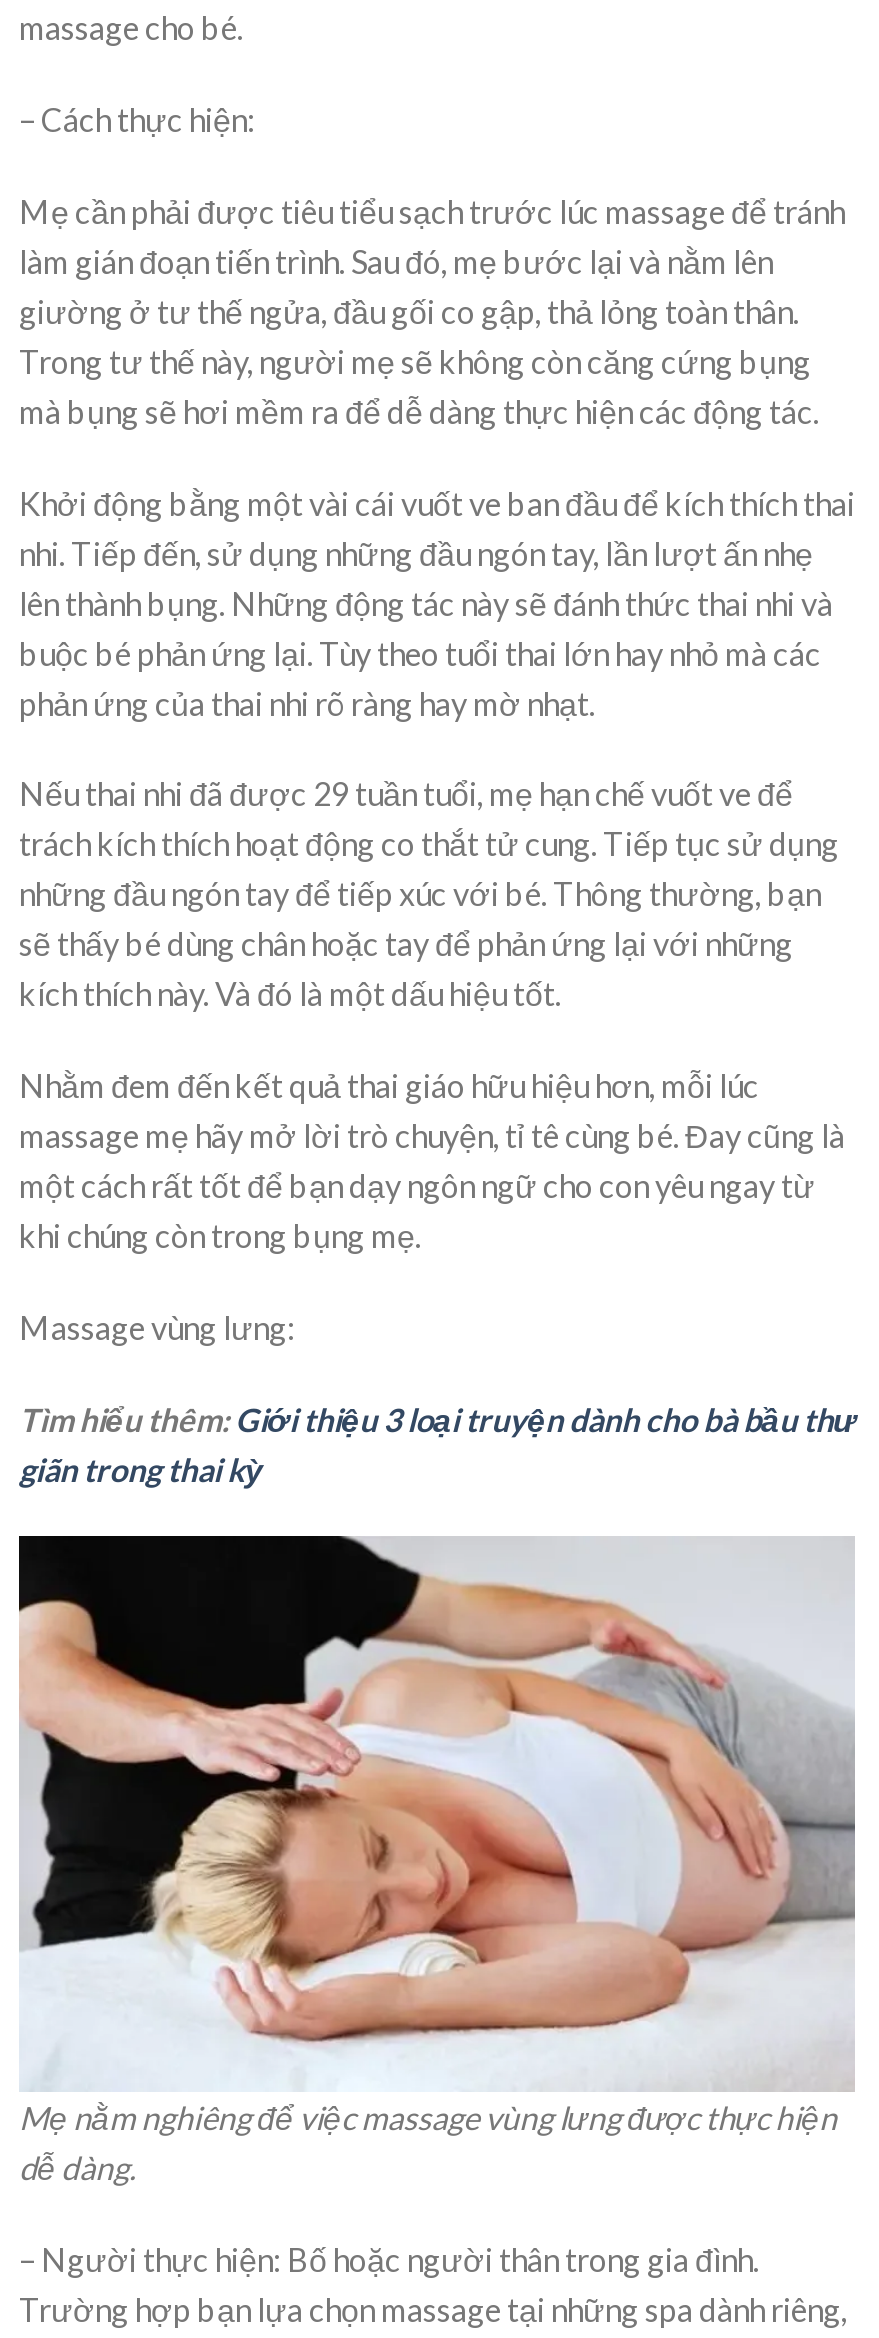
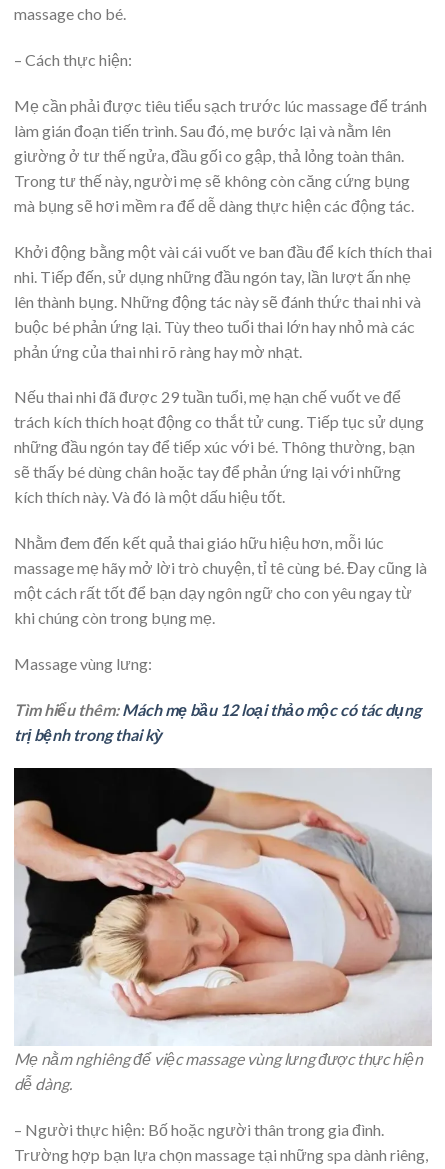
- Tìm hiểu thêm: Giới thiệu 3 loại truyện dành cho bà bầu thư
- giãn trong thai kỳ
+ Tìm hiểu thêm: Mách mẹ bầu 12 loại thảo mộc có tác dụng
+ trị bệnh trong thai kỳ
